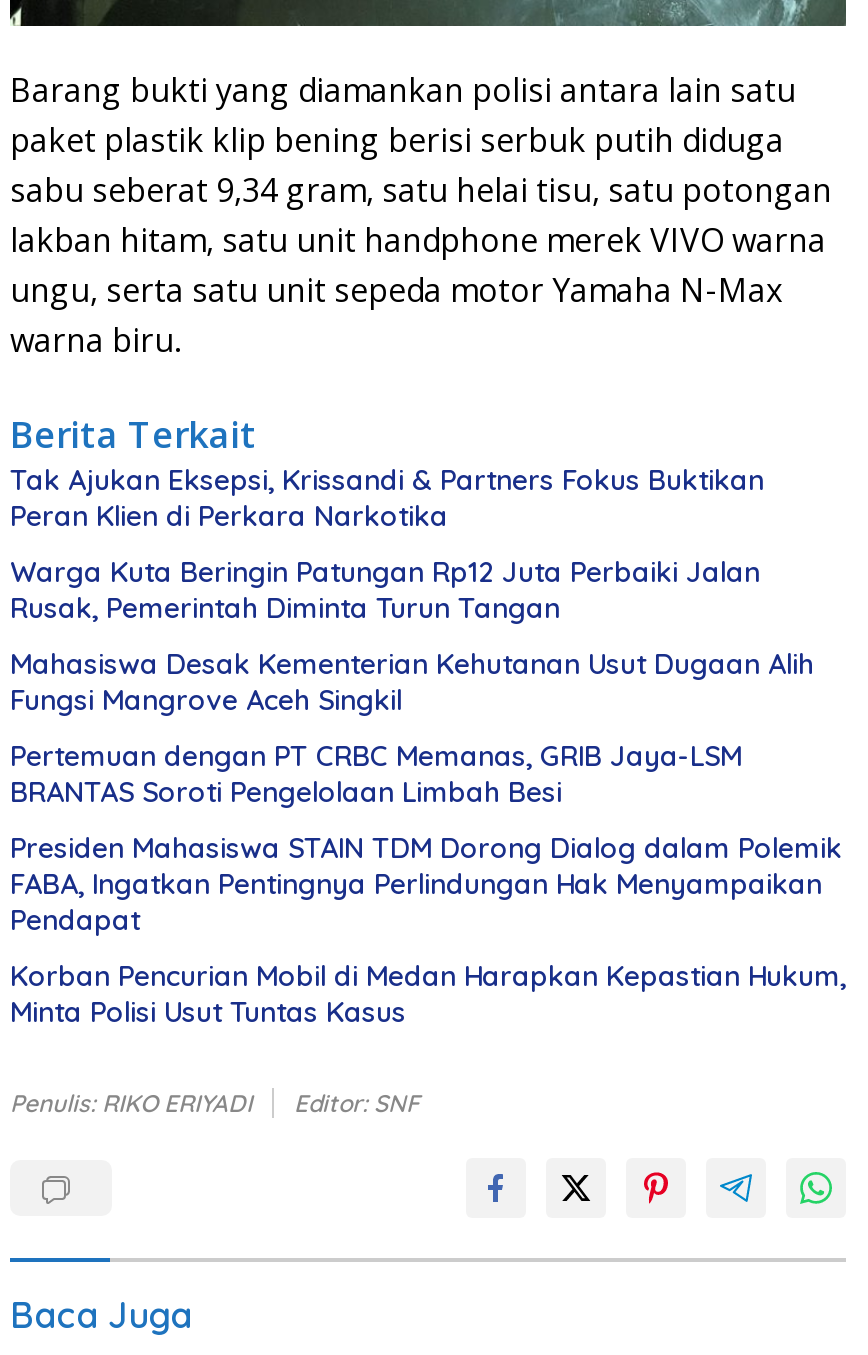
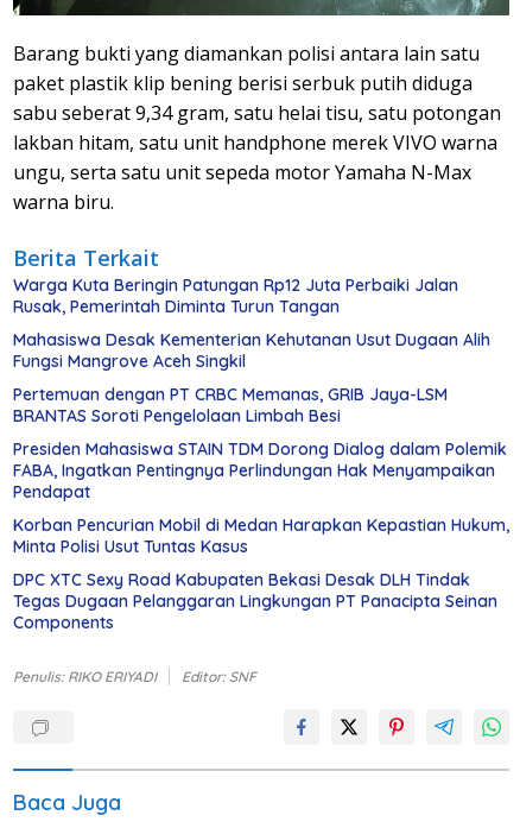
- Tak Ajukan Eksepsi, Krissandi & Partners Fokus Buktikan
- Peran Klien di Perkara Narkotika

moved up: Warga Kuta Beringin Patungan Rp12 Juta Perbaiki Jalan | Rusak, Pemerintah Diminta Turun Tangan | Mahasiswa Desak Kementerian Kehutanan Usut Dugaan Alih | ... | Korban Pencurian Mobil di Medan Harapkan Kepastian Hukum, | Minta Polisi Usut Tuntas Kasus

+ DPC XTC Sexy Road Kabupaten Bekasi Desak DLH Tindak
+ Tegas Dugaan Pelanggaran Lingkungan PT Panacipta Seinan
+ Components
